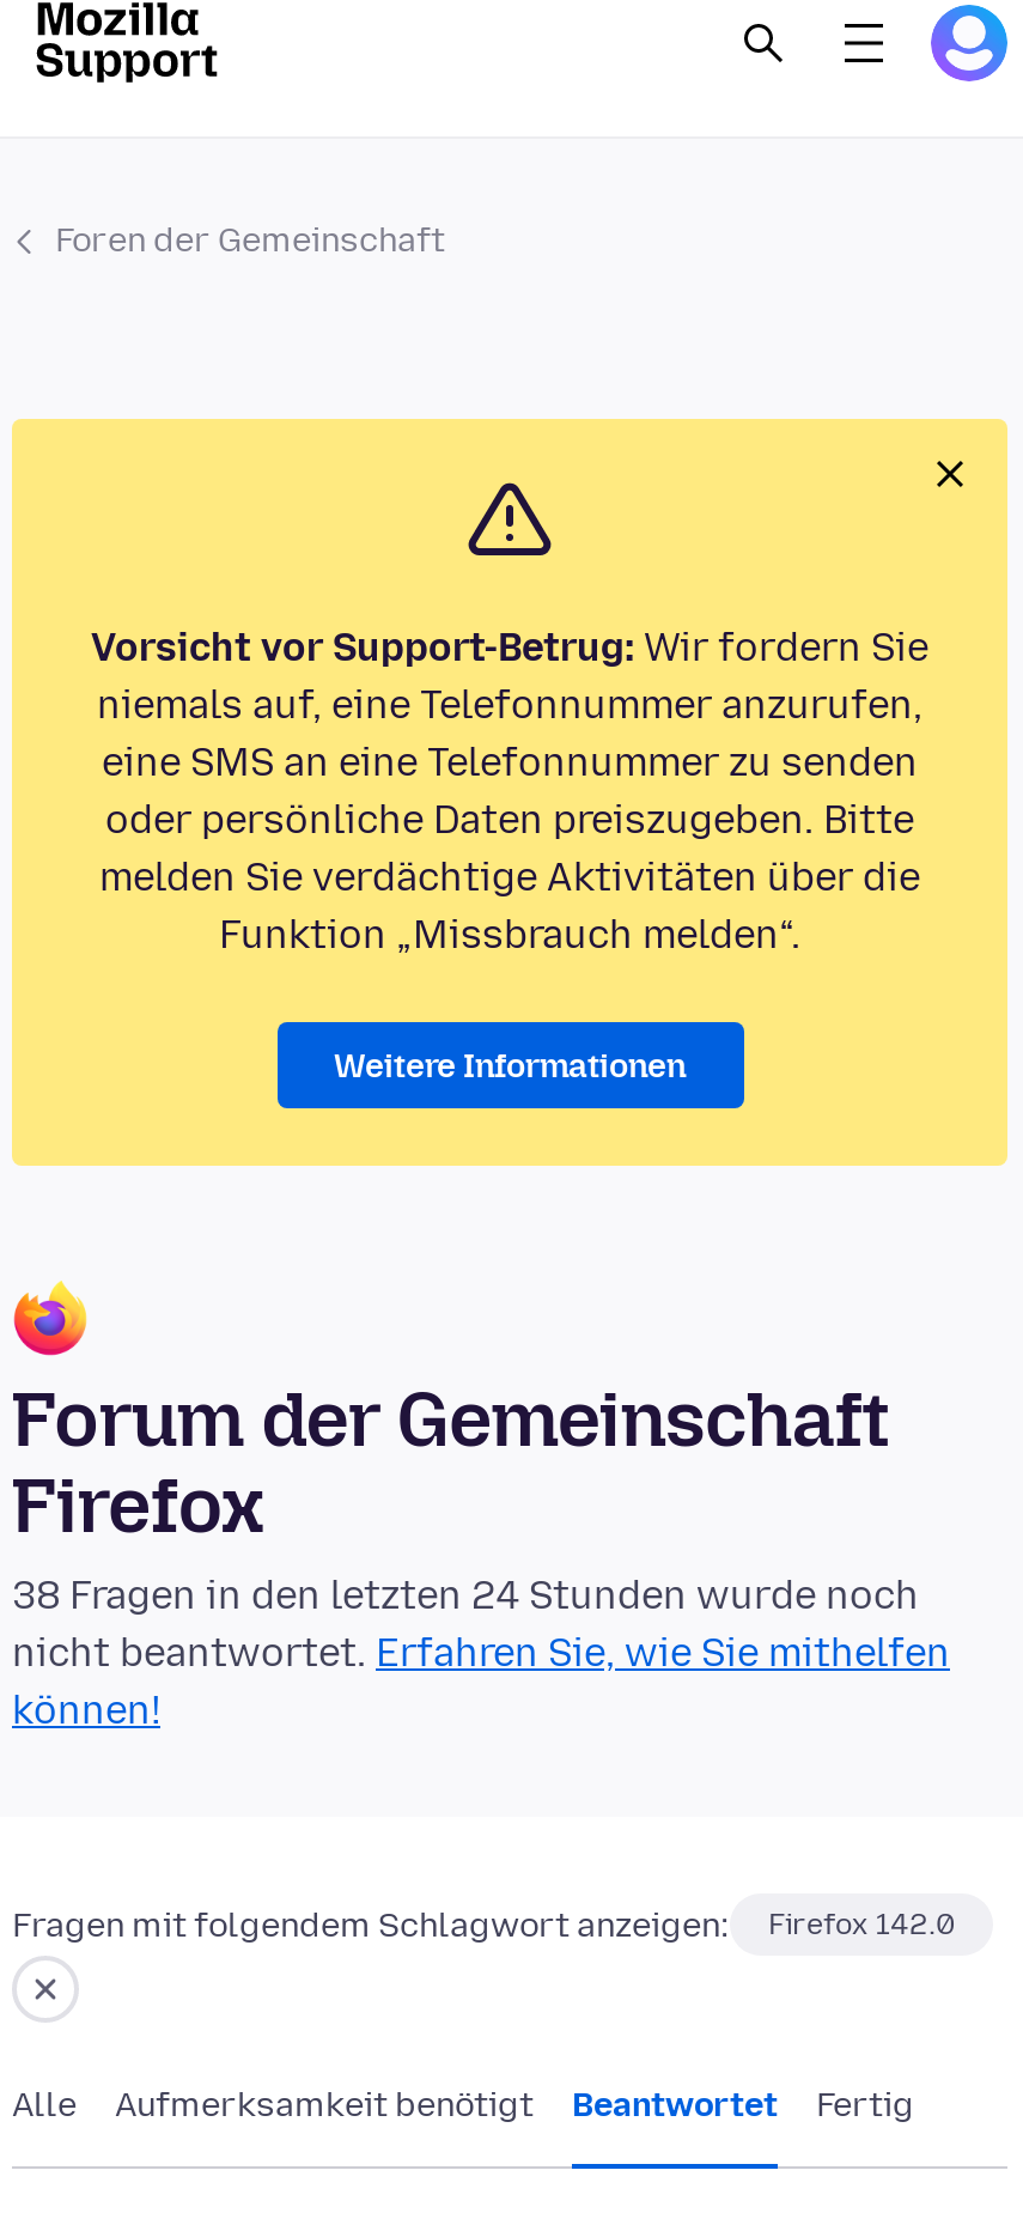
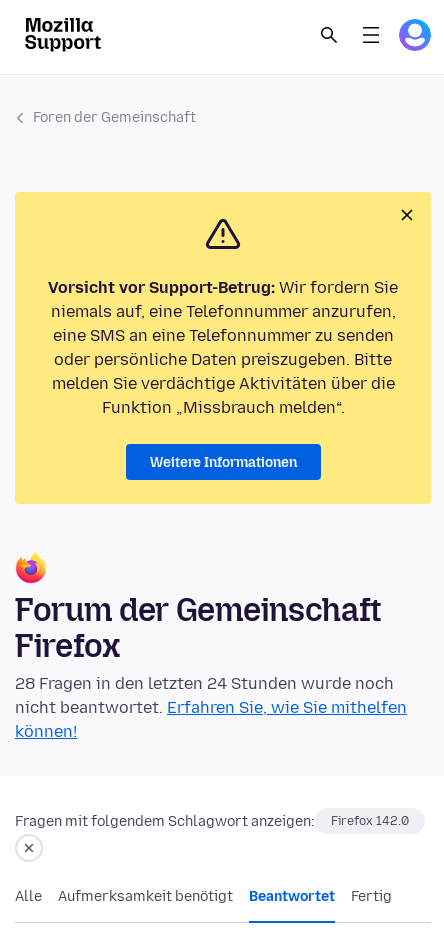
- 38 Fragen in den letzten 24 Stunden wurde noch
+ 28 Fragen in den letzten 24 Stunden wurde noch
